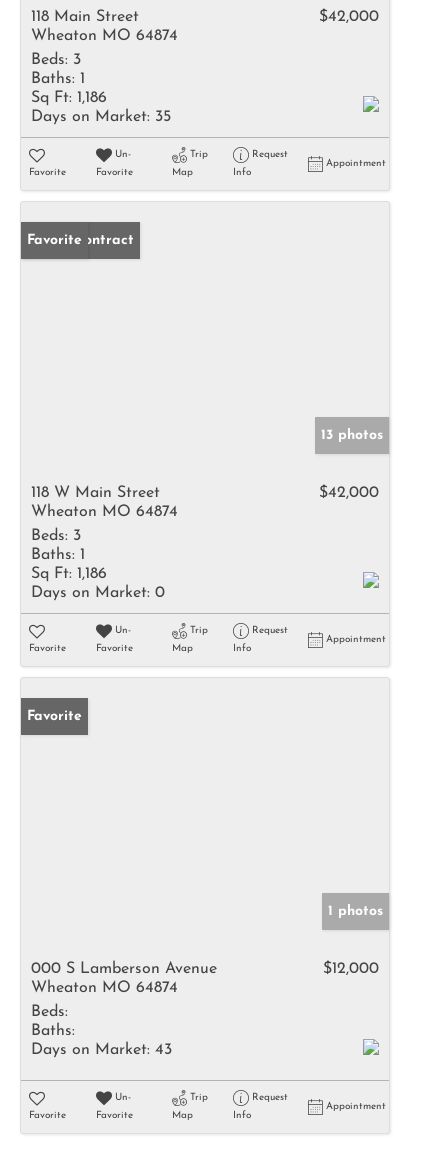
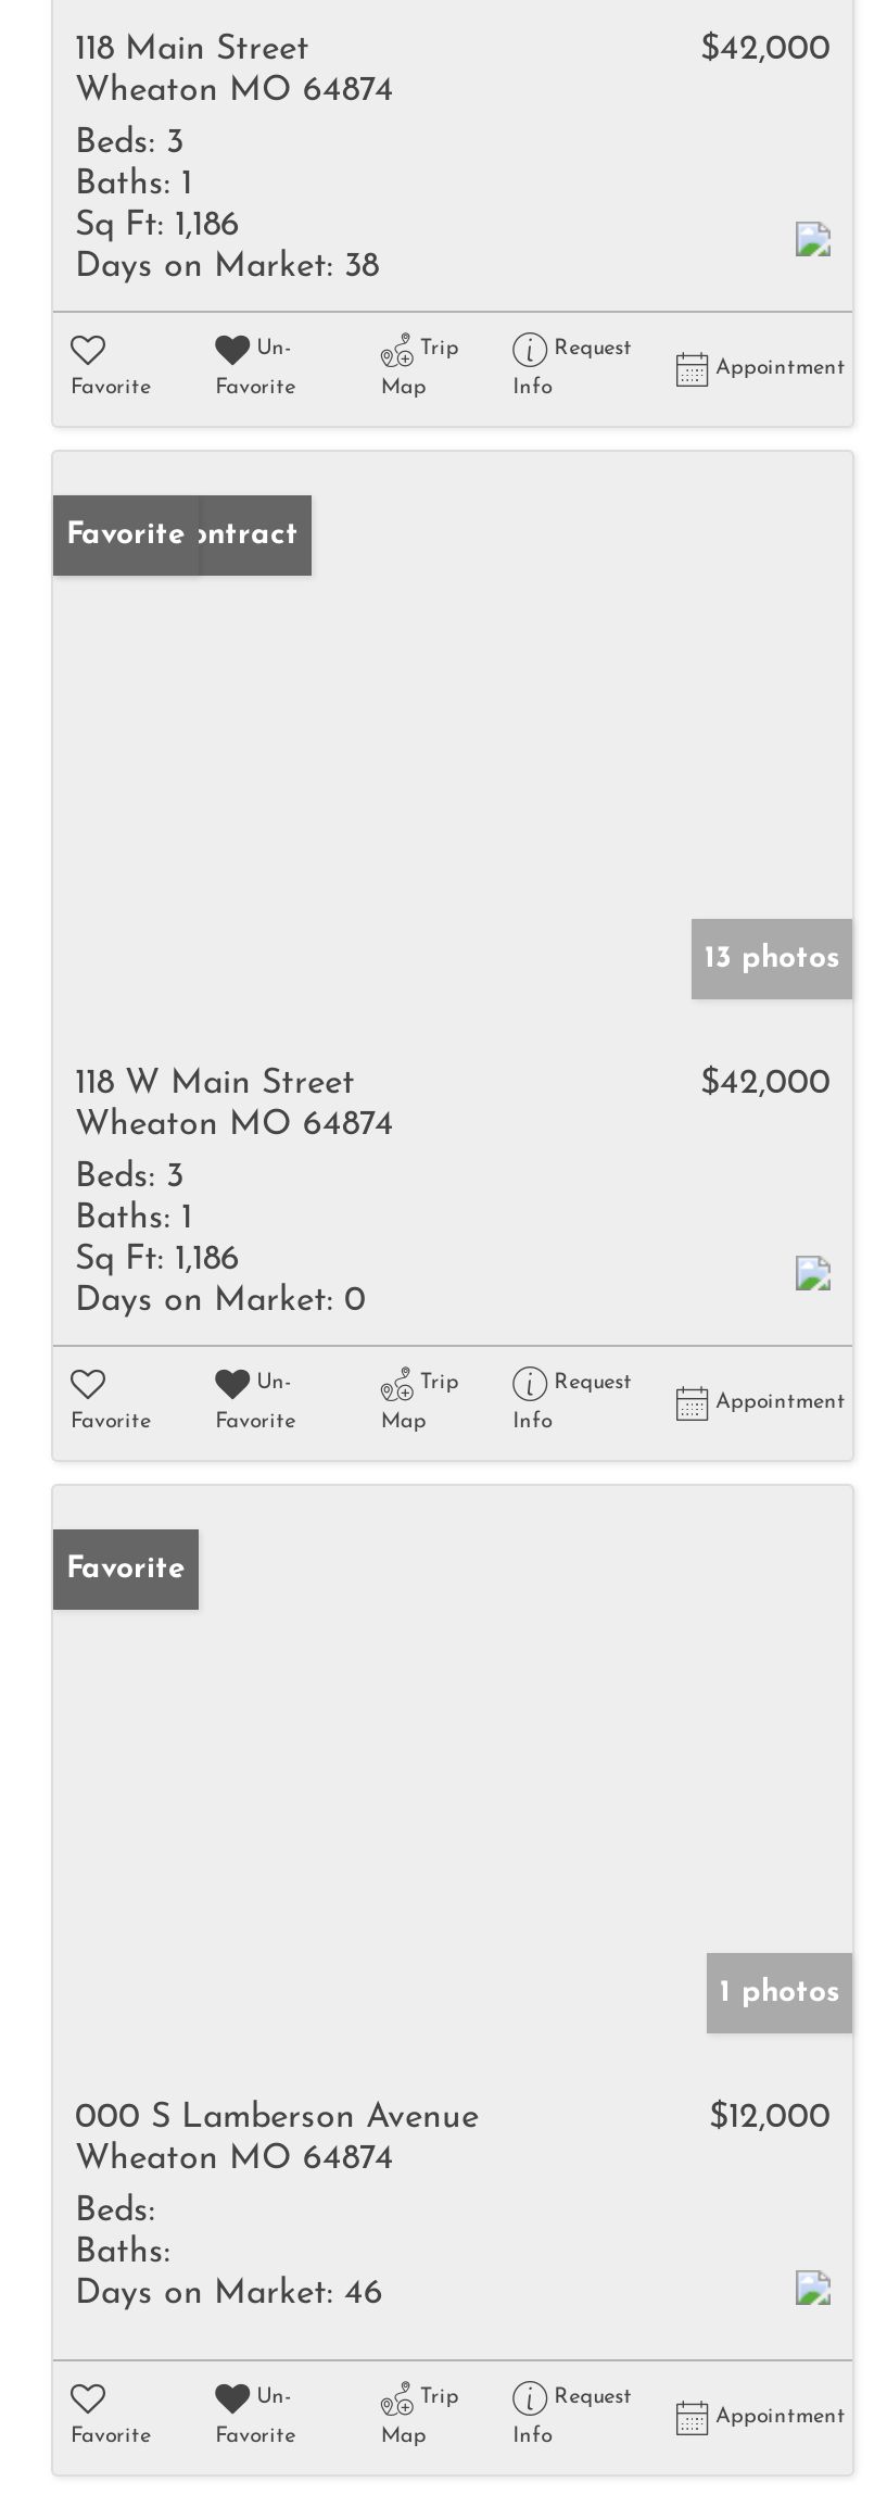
- Days on Market: 35
+ Days on Market: 38

- Days on Market: 43
+ Days on Market: 46
